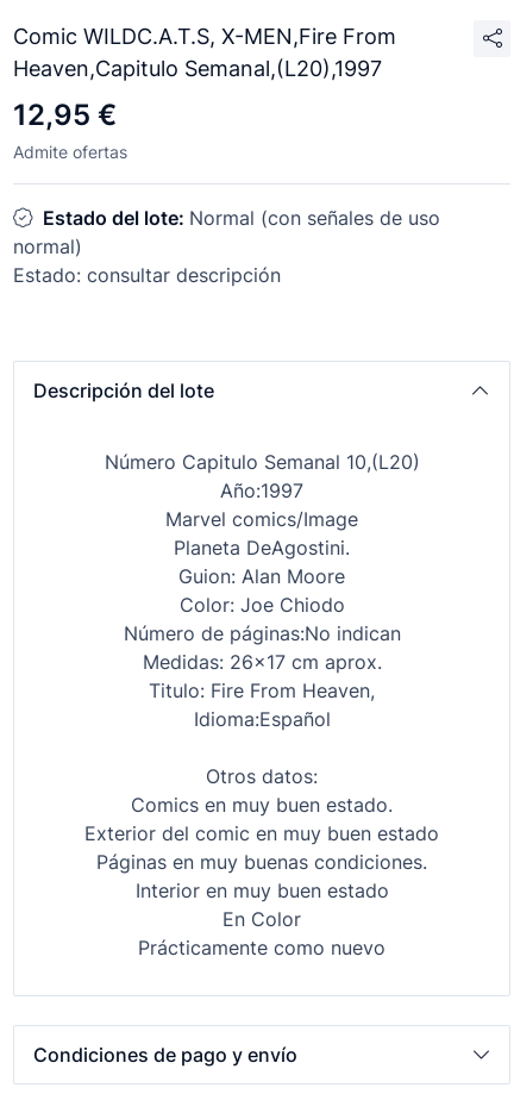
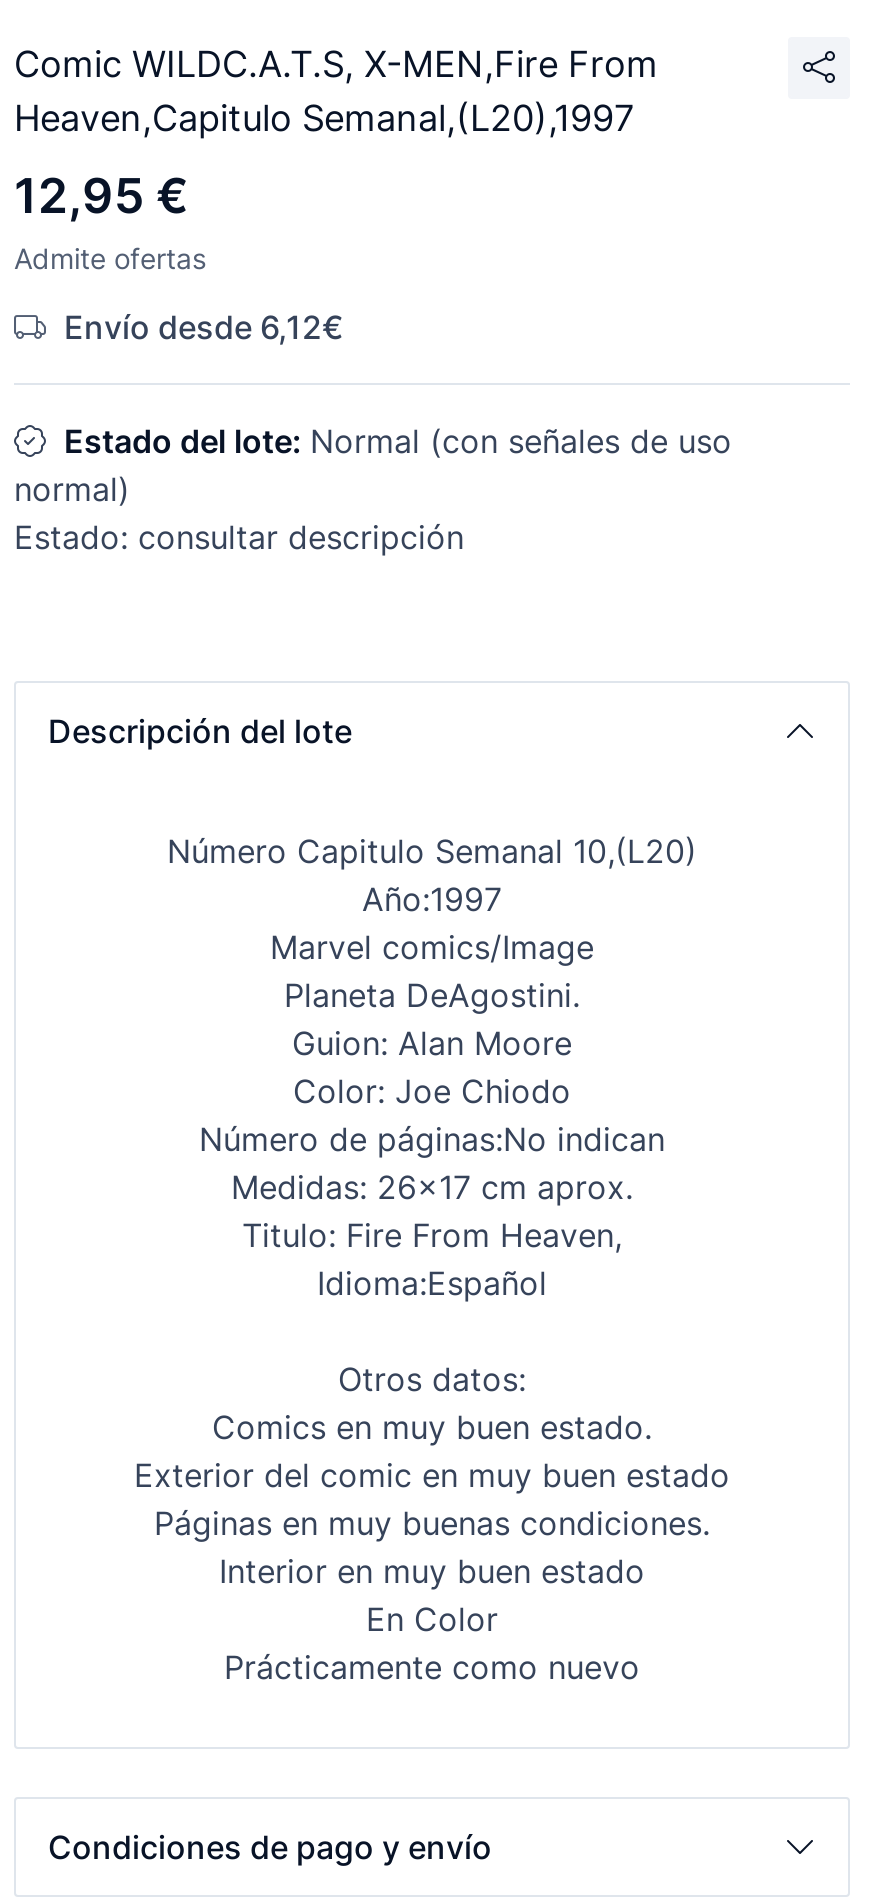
+ Envío desde 6,12€
